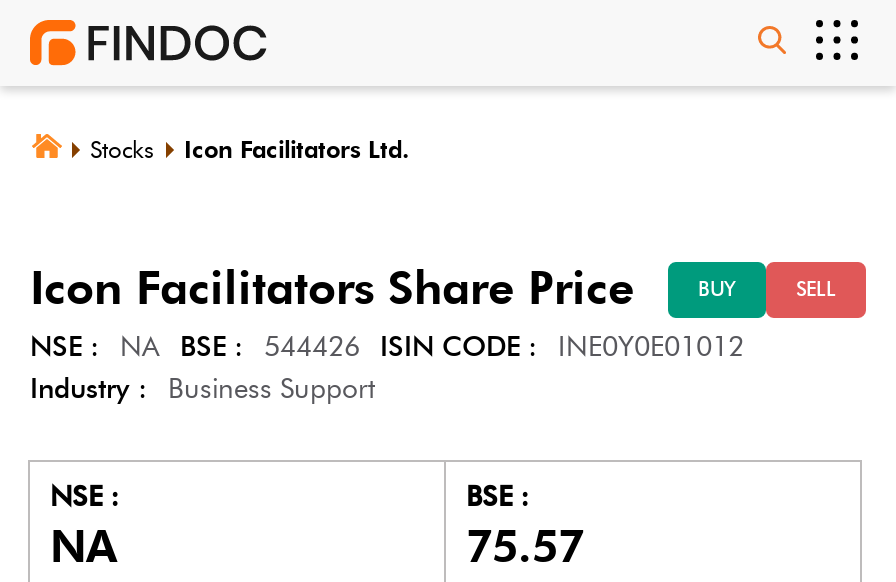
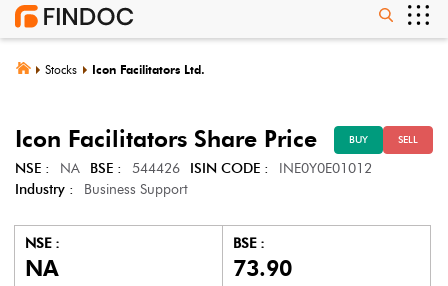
- 75.57
+ 73.90
